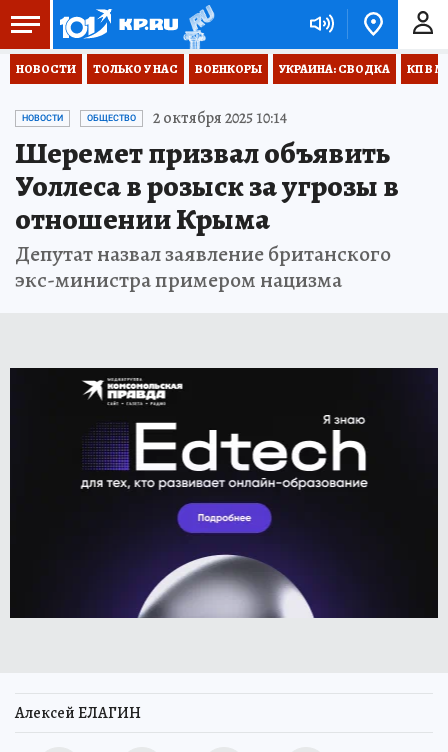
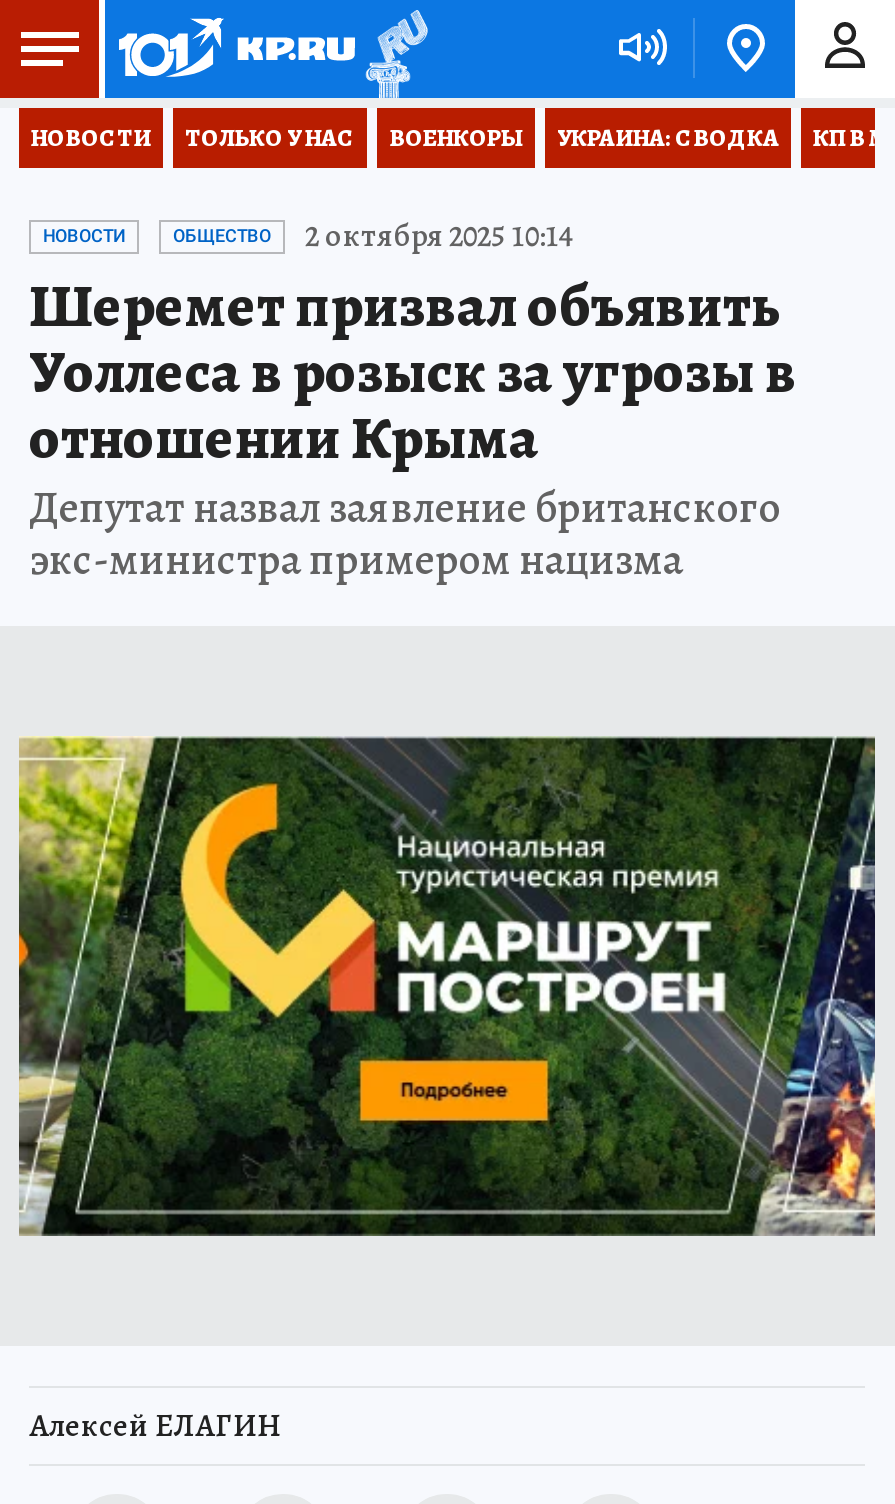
- [image]
+ [image]
